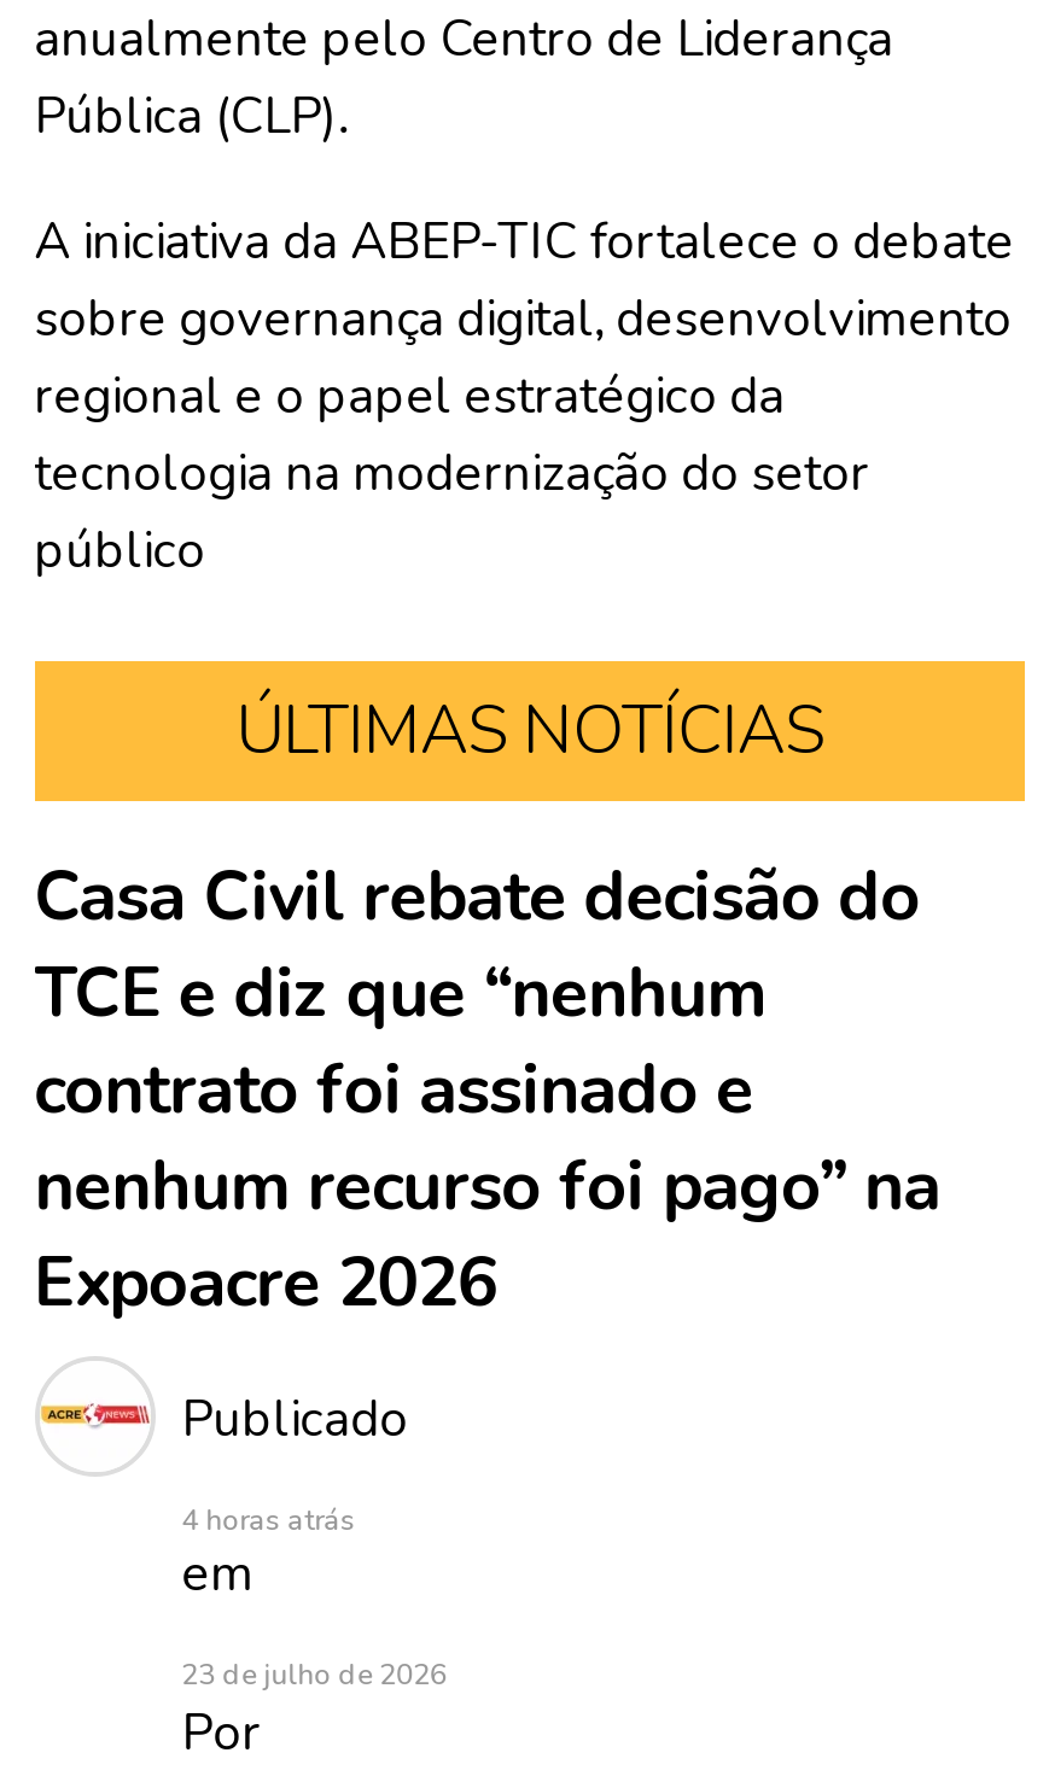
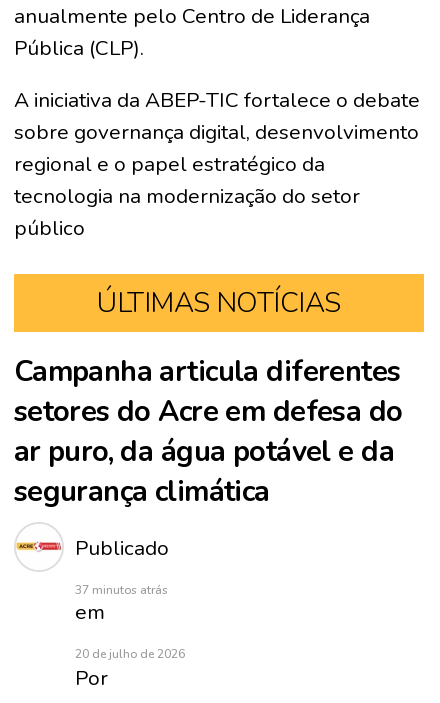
- Casa Civil rebate decisão do
- TCE e diz que “nenhum
- contrato foi assinado e
- nenhum recurso foi pago” na
- Expoacre 2026
+ Campanha articula diferentes
+ setores do Acre em defesa do
+ ar puro, da água potável e da
+ segurança climática

- 4 horas atrás
+ 37 minutos atrás

- 23 de julho de 2026
+ 20 de julho de 2026
